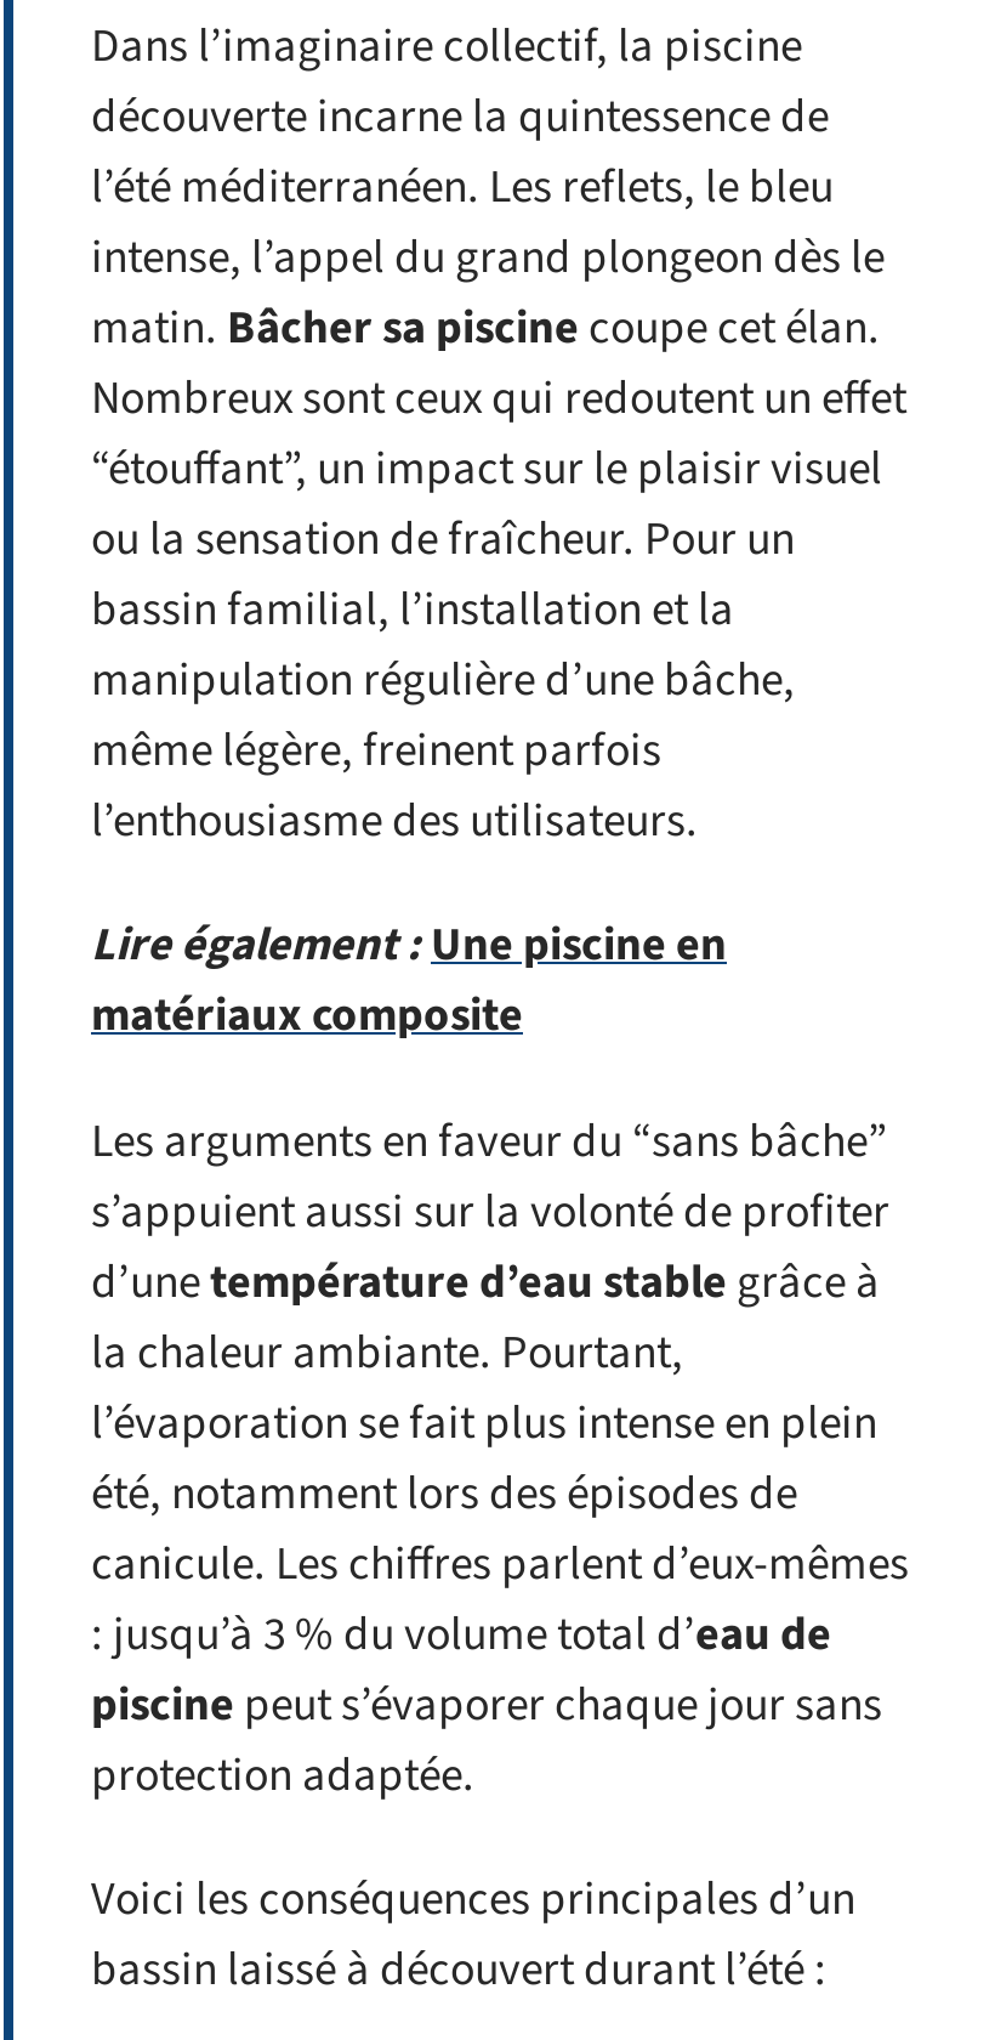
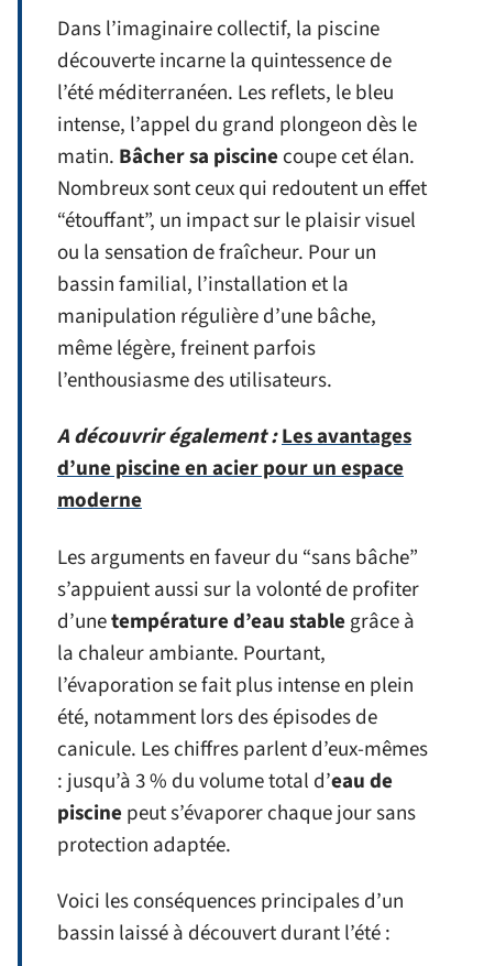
- Lire également : Une piscine en
- matériaux composite
+ A découvrir également : Les avantages
+ d’une piscine en acier pour un espace
+ moderne
